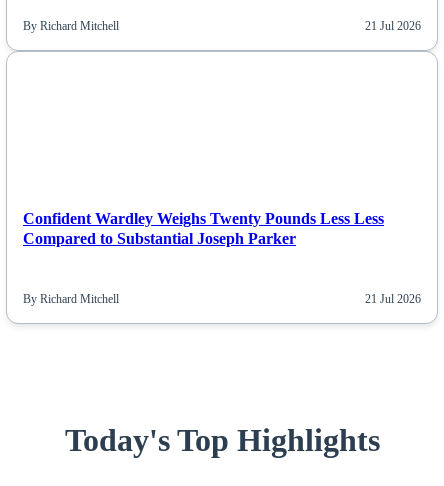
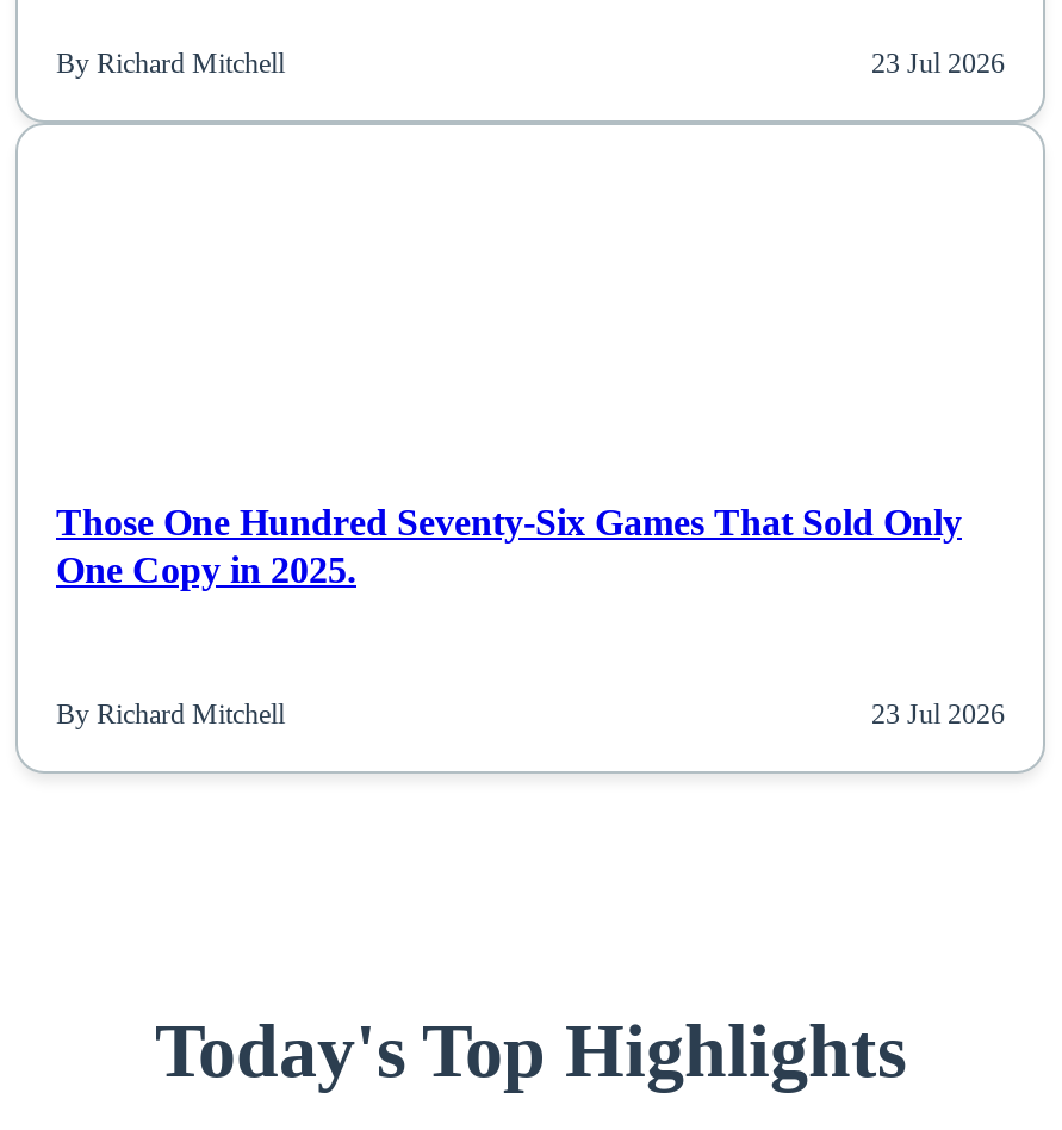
- 21 Jul 2026
+ 23 Jul 2026

- Confident Wardley Weighs Twenty Pounds Less Less
- Compared to Substantial Joseph Parker
+ Those One Hundred Seventy-Six Games That Sold Only
+ One Copy in 2025.

- 21 Jul 2026
+ 23 Jul 2026
